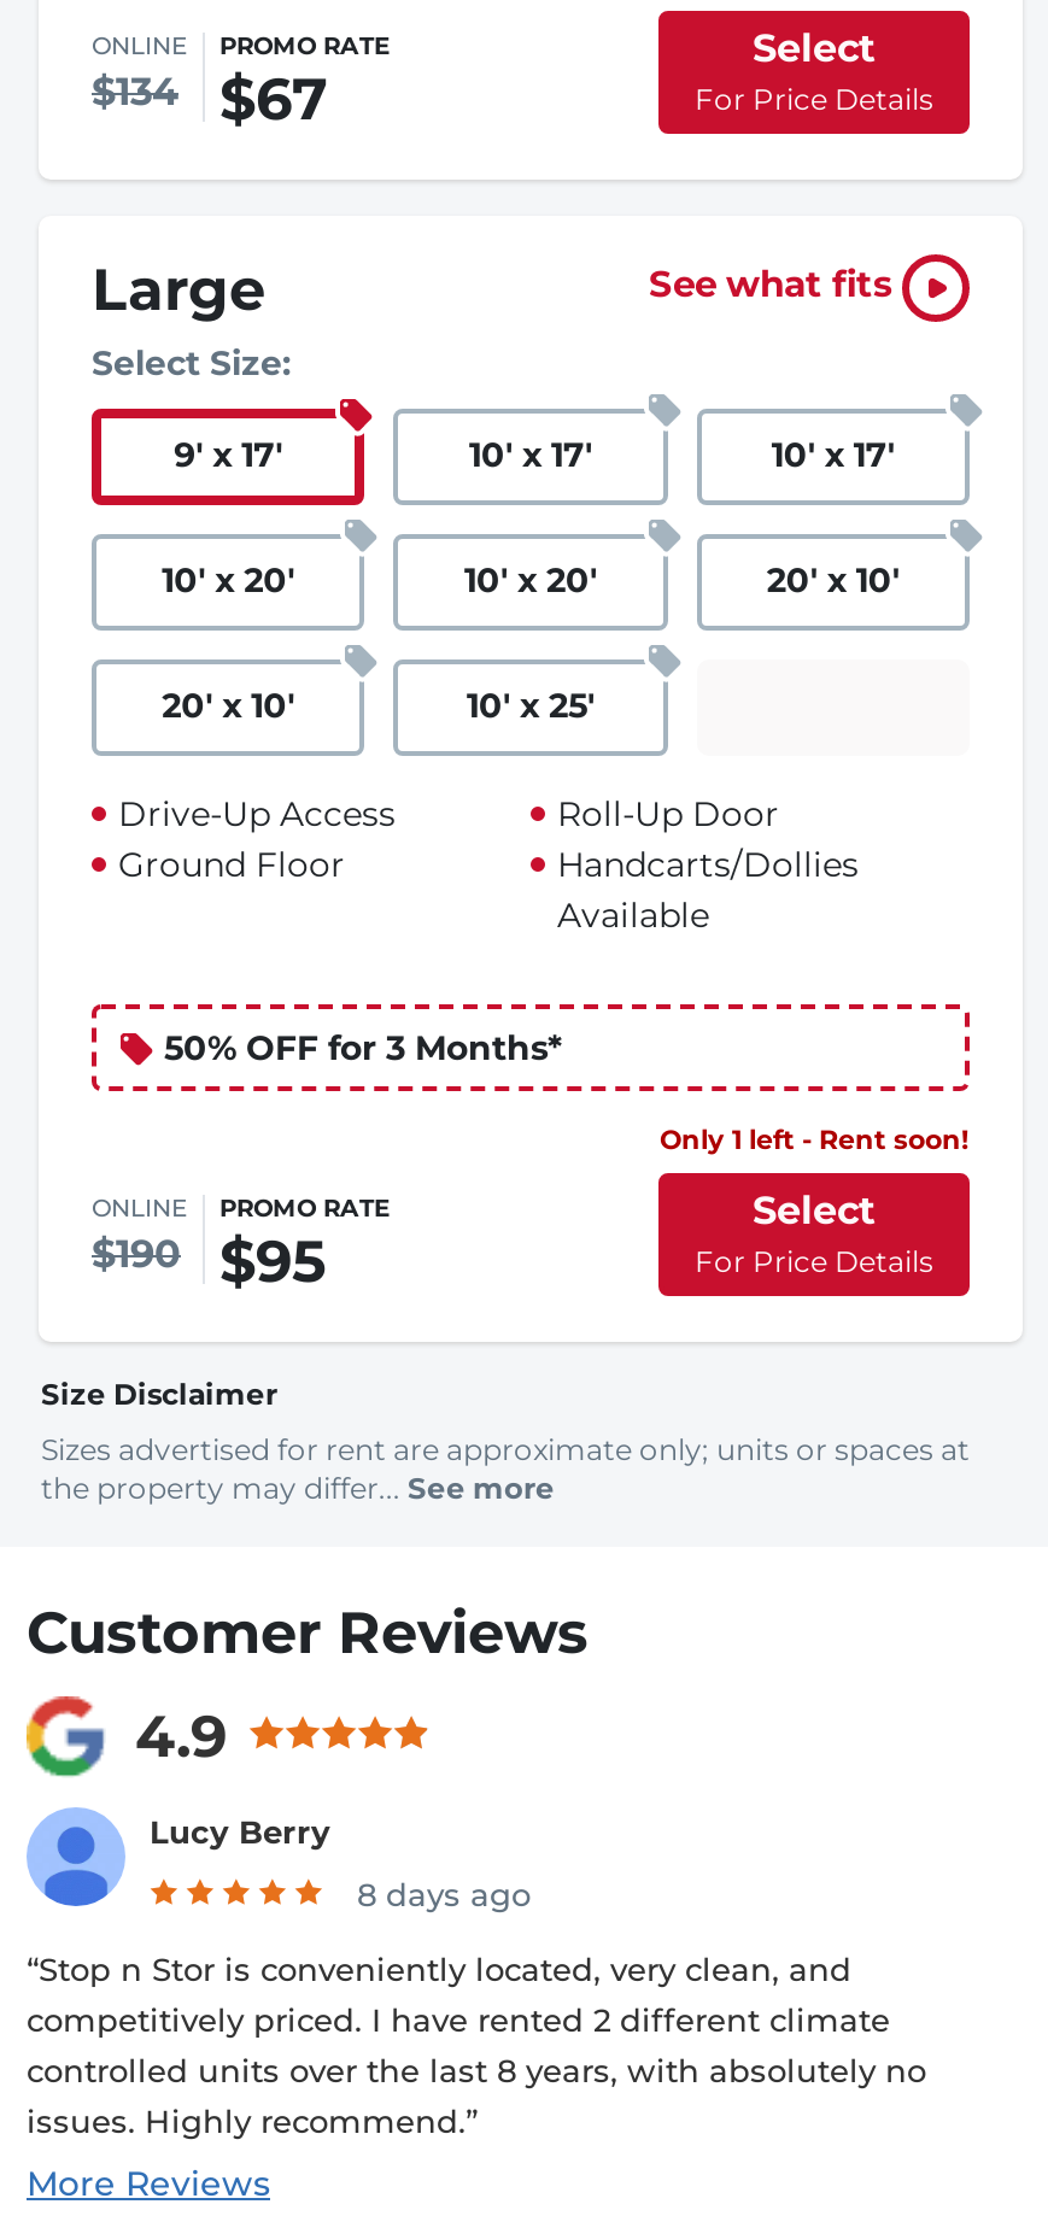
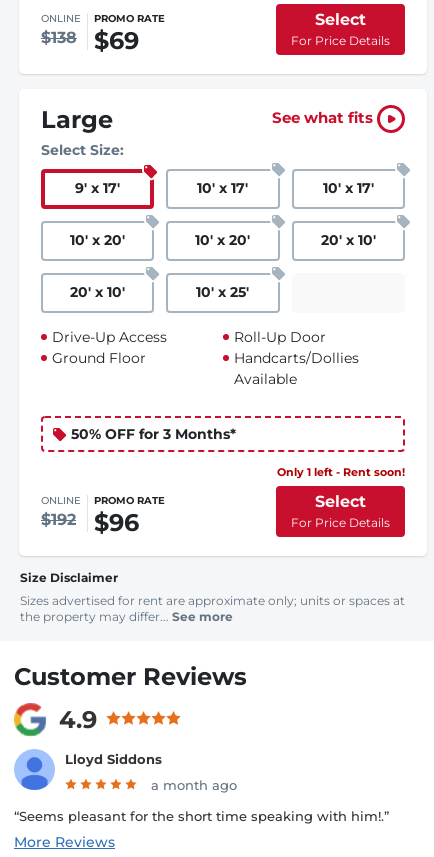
- $134
+ $138

- $67
+ $69

- $190
+ $192

- $95
+ $96

- Lucy Berry
+ Lloyd Siddons

- 8 days ago
+ a month ago

- “Stop n Stor is conveniently located, very clean, and
- competitively priced. I have rented 2 different climate
- controlled units over the last 8 years, with absolutely no
- issues. Highly recommend.”
+ “Seems pleasant for the short time speaking with him!.”
